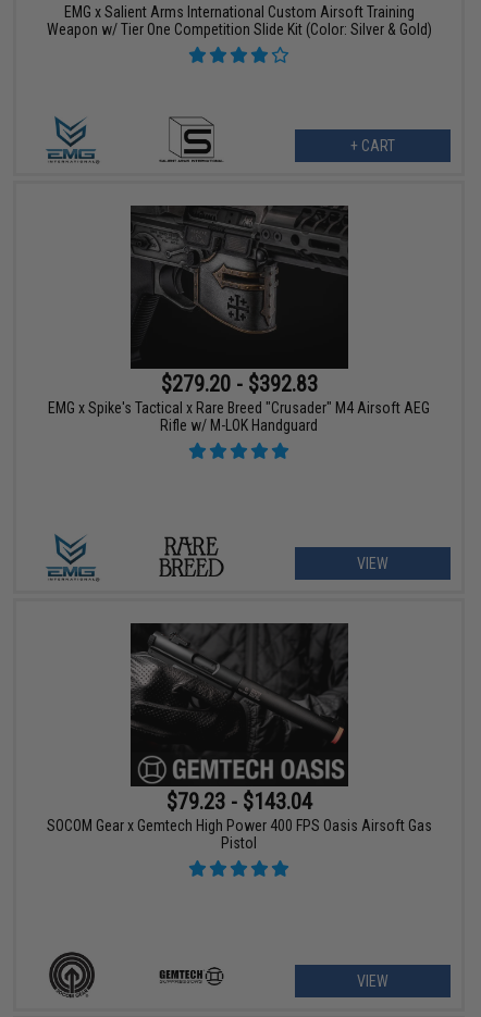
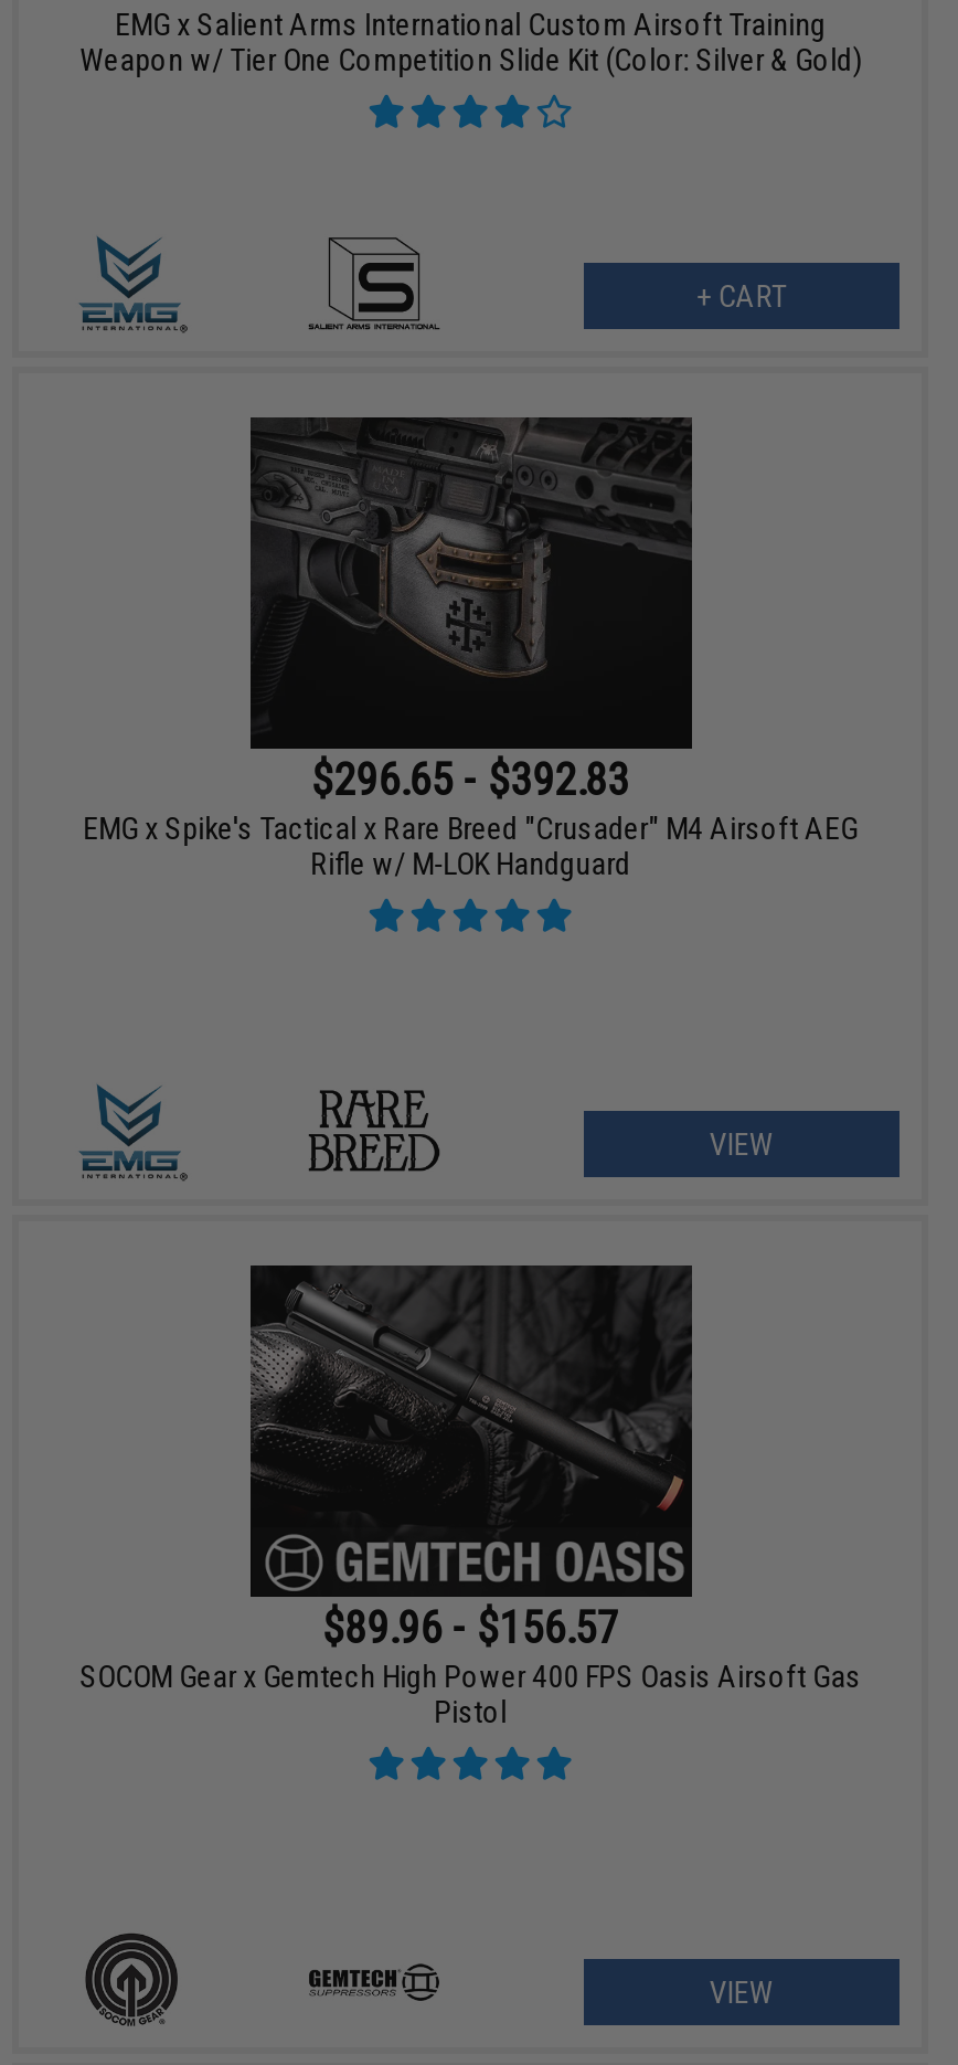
- $279.20 - $392.83
+ $296.65 - $392.83

- $79.23 - $143.04
+ $89.96 - $156.57
